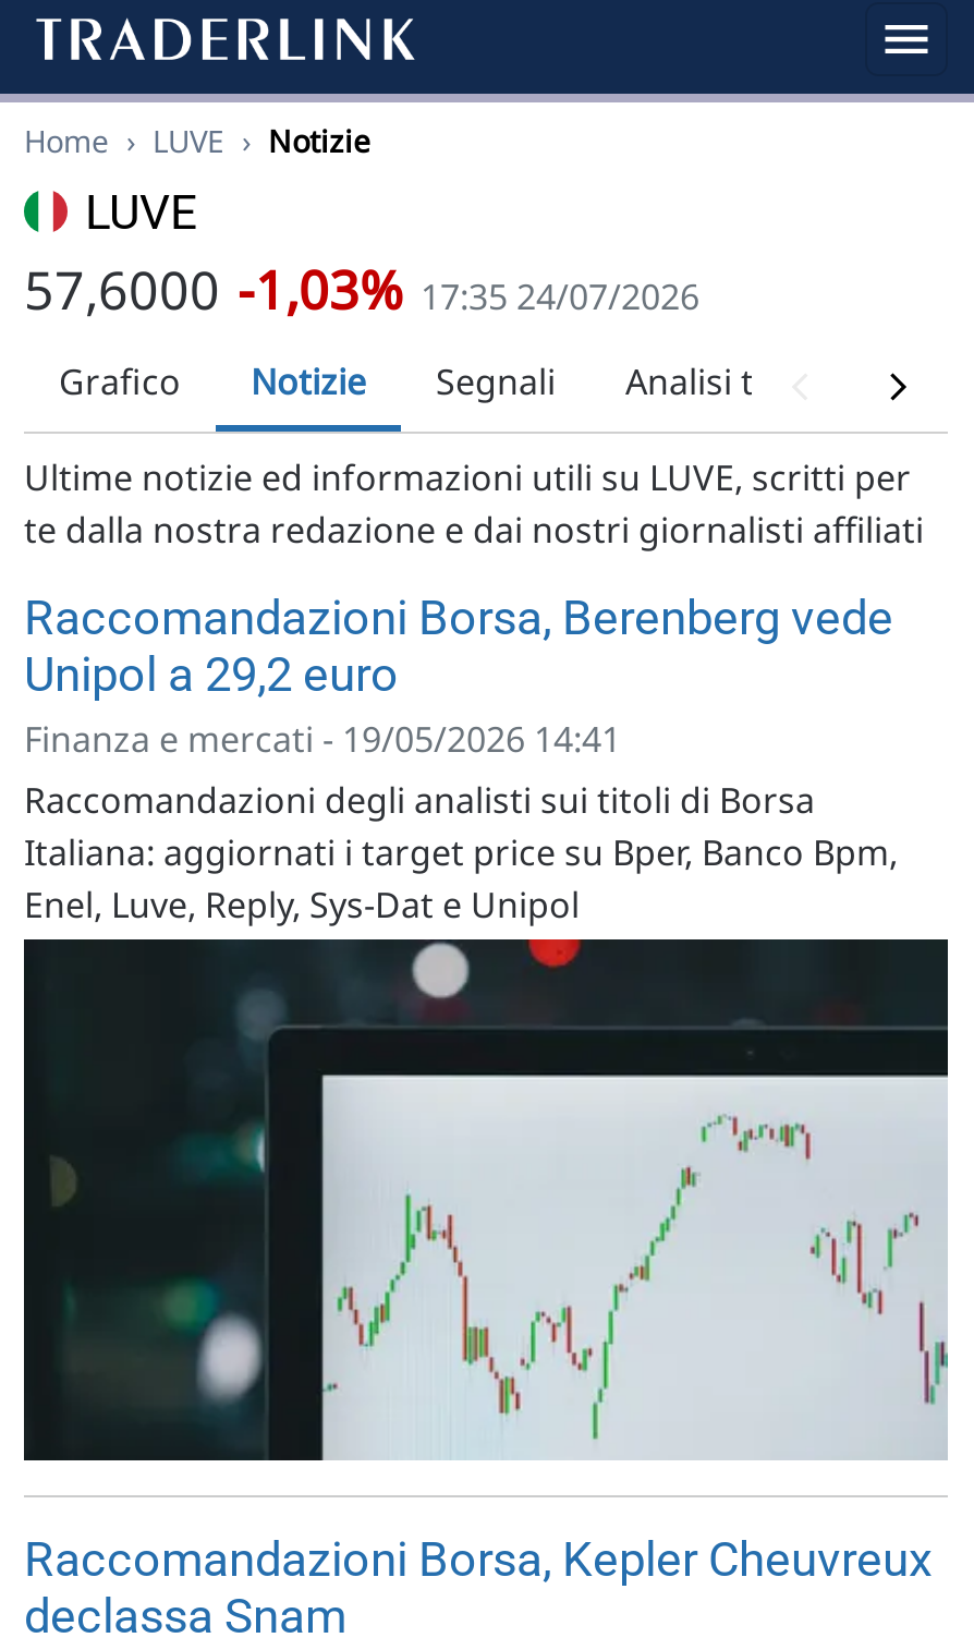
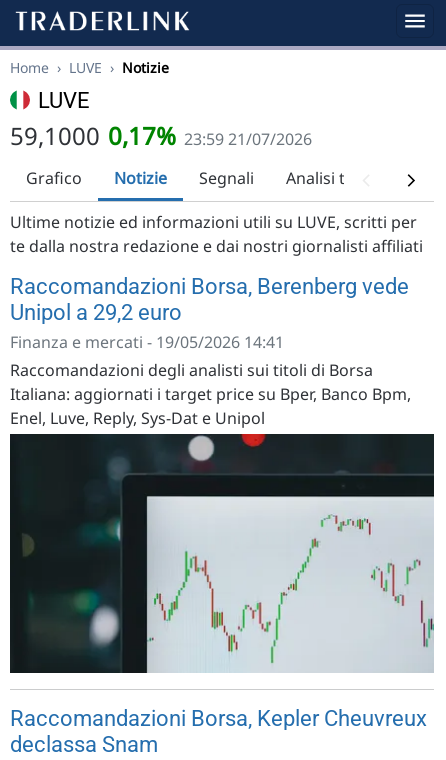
- 57,6000 -1,03% 17:35 24/07/2026
+ 59,1000 0,17% 23:59 21/07/2026
